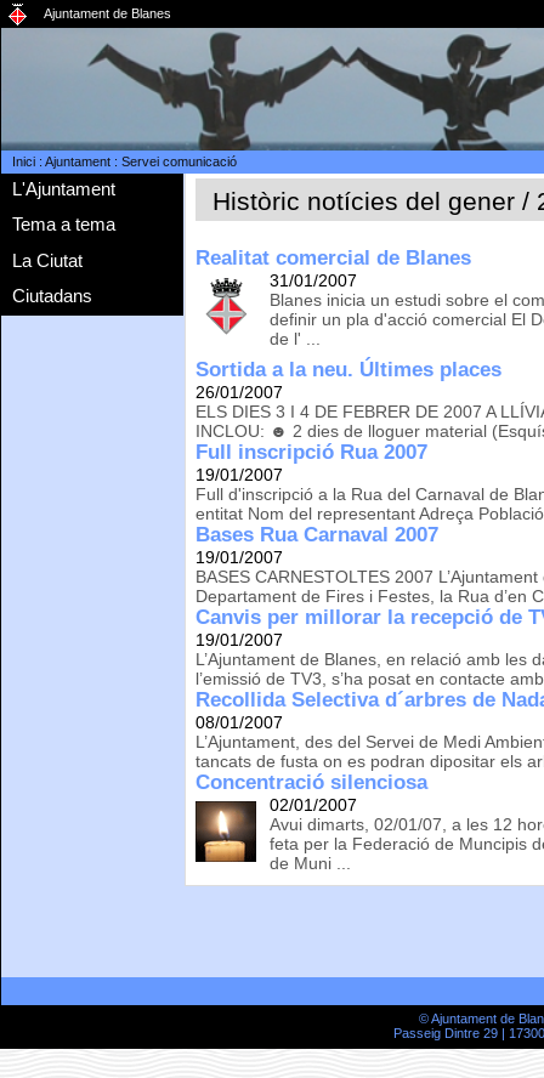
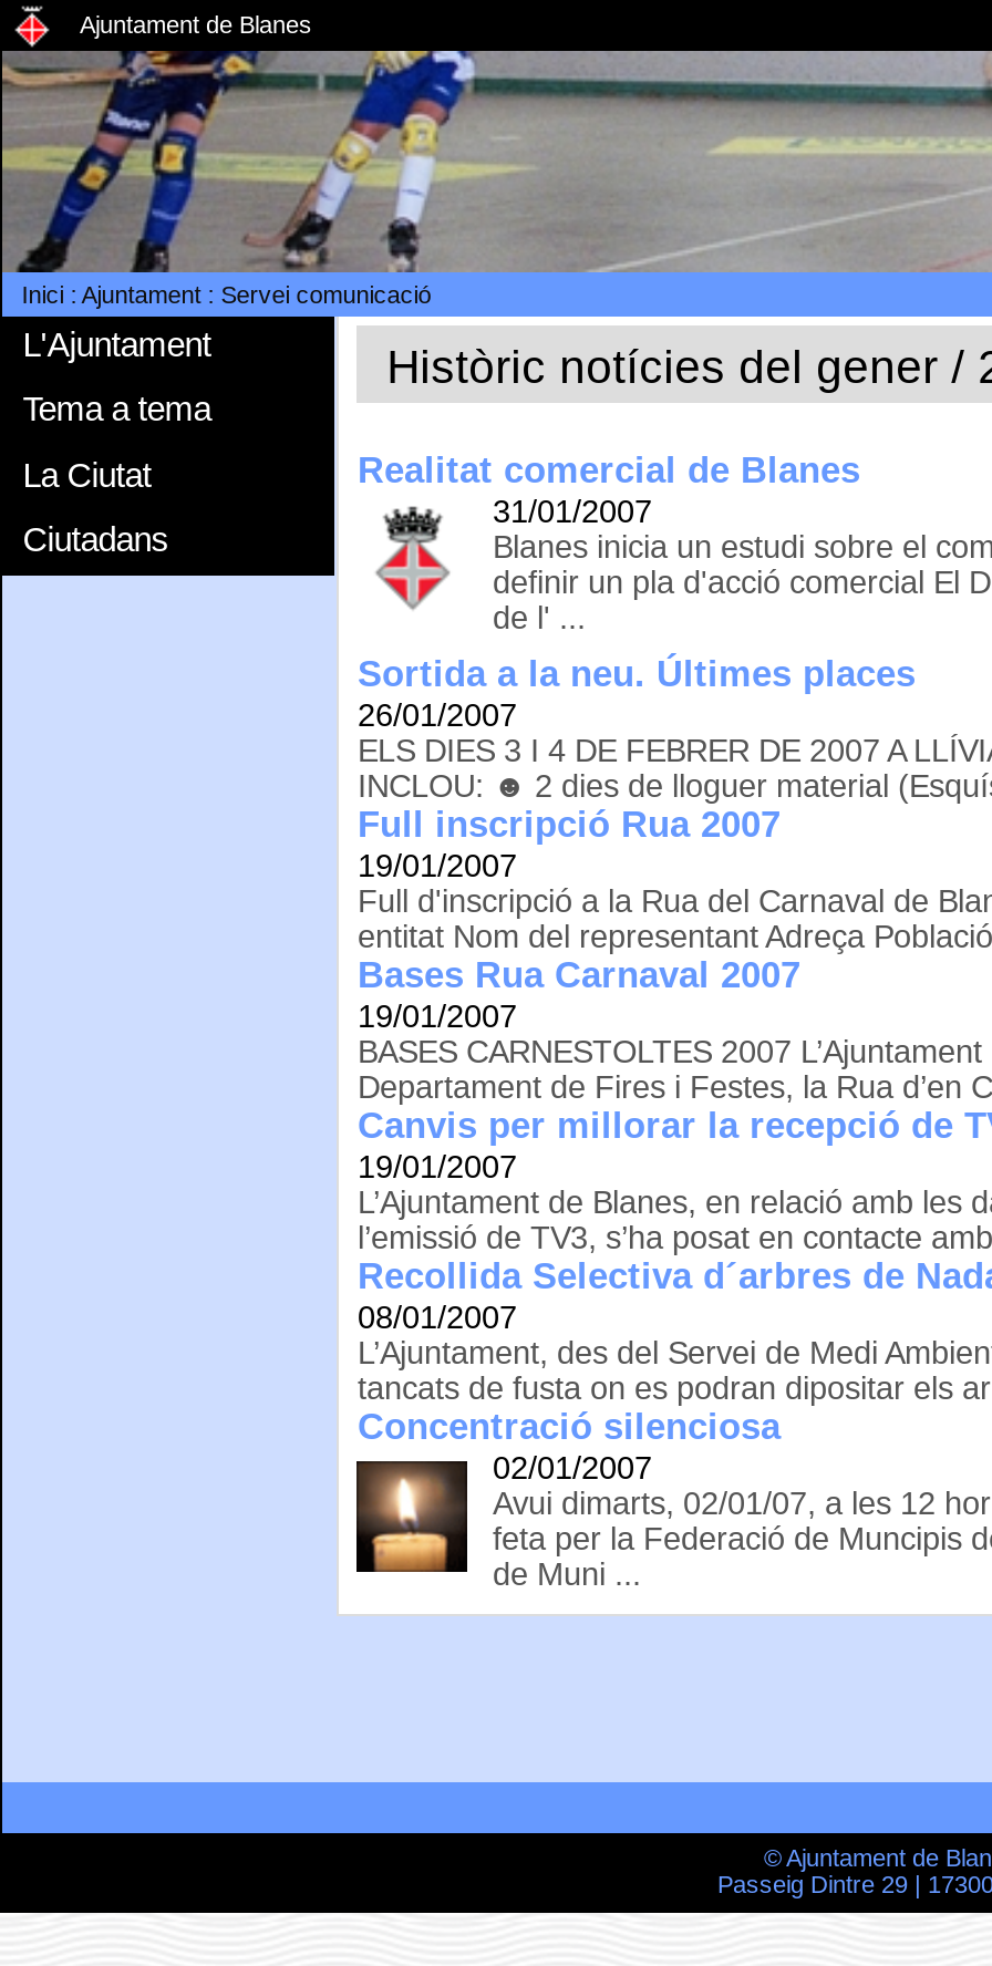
- [image]
+ [image]
